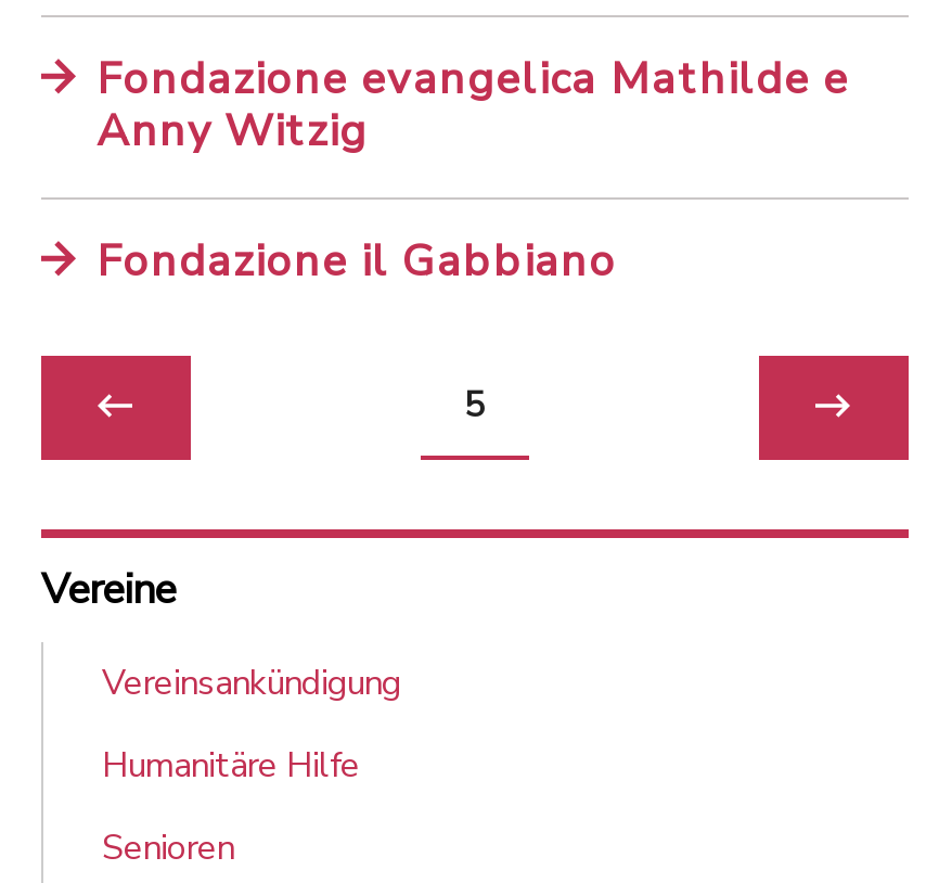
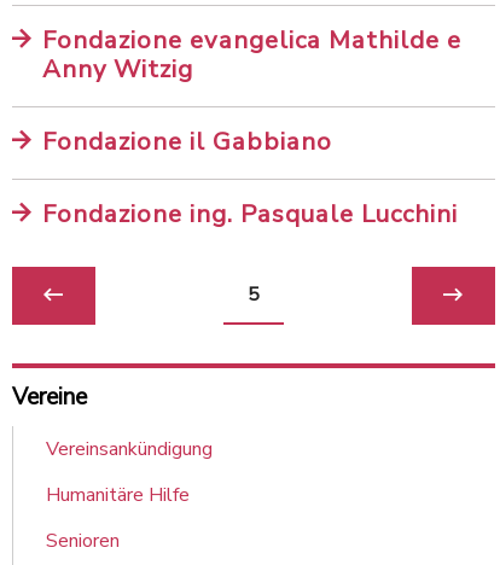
+ Fondazione ing. Pasquale Lucchini
